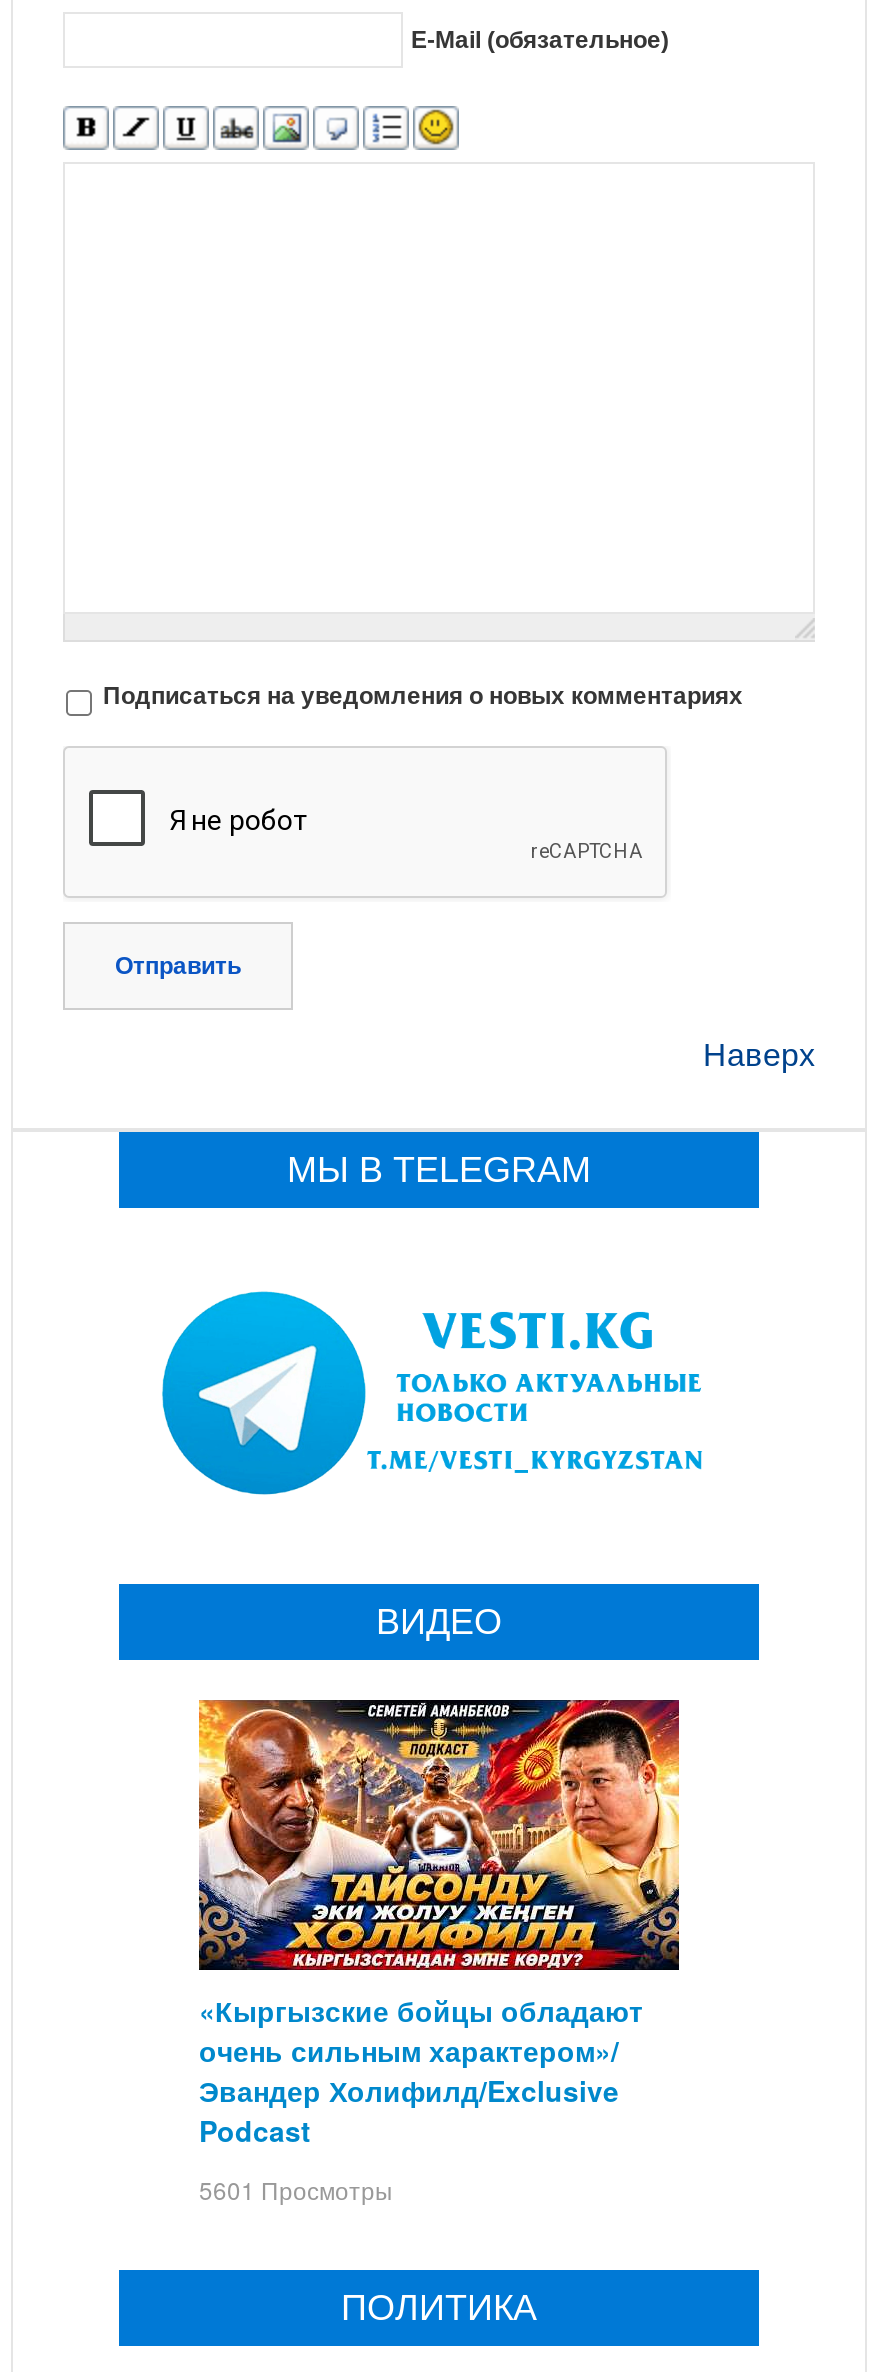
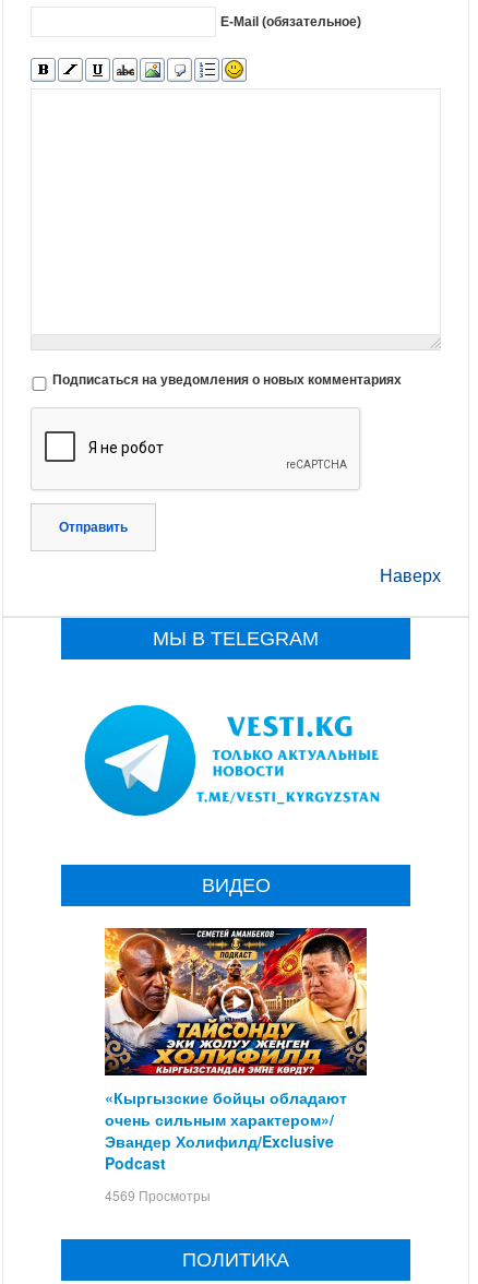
- 5601 Просмотры
+ 4569 Просмотры
